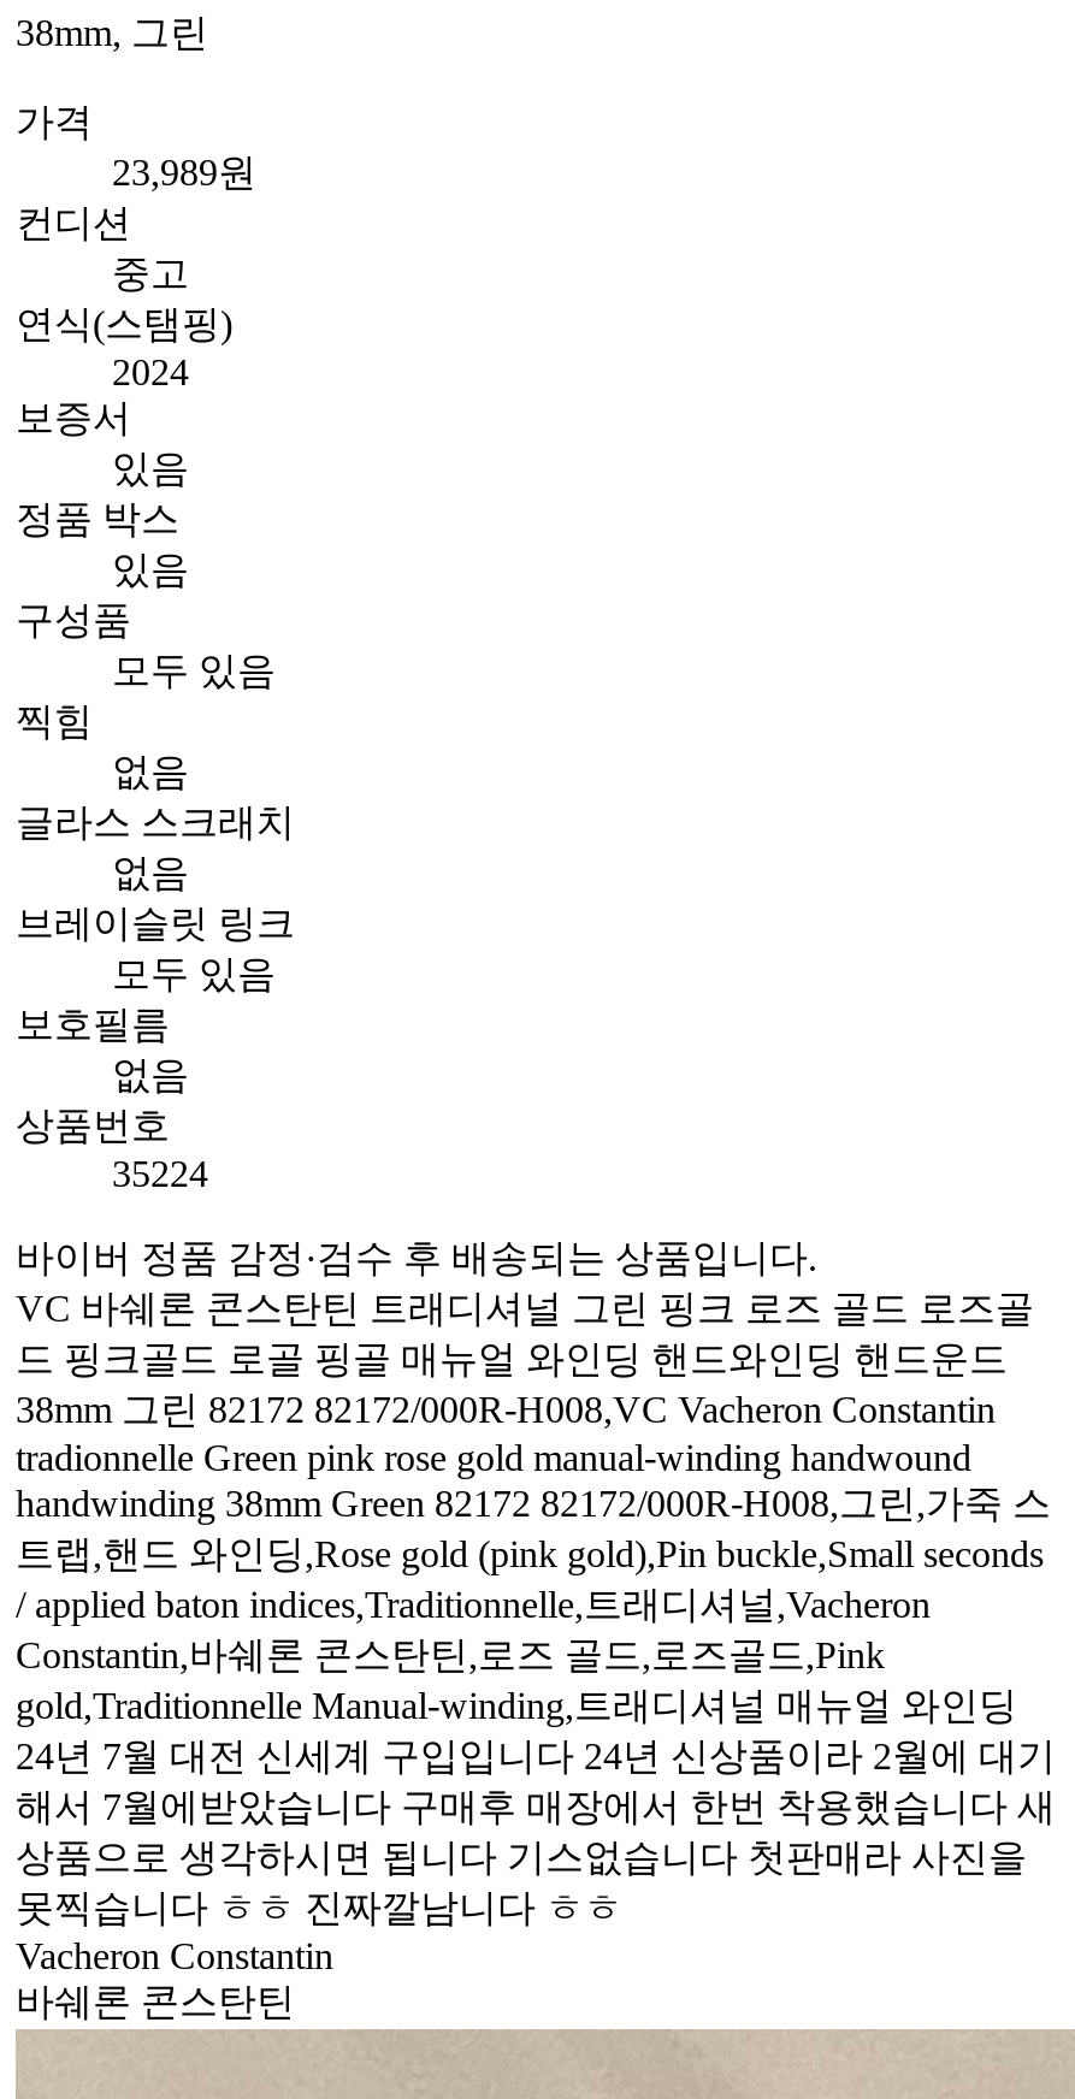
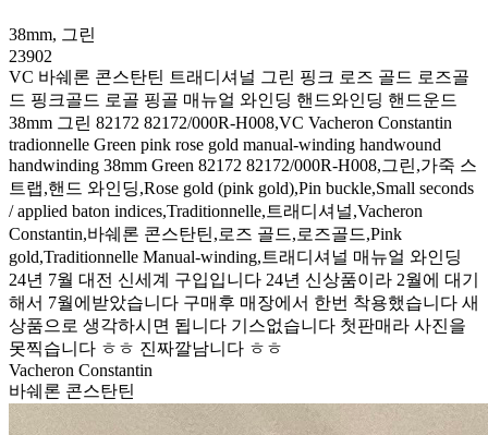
- 가격
- 23,989원
- 컨디션
- 중고
- 연식(스탬핑)
- 2024
- 보증서
- 있음
- 정품 박스
- 있음
- 구성품
- 모두 있음
- 찍힘
- 없음
- 글라스 스크래치
- 없음
- 브레이슬릿 링크
- 모두 있음
- 보호필름
- 없음
- 상품번호
- 35224
- 바이버 정품 감정·검수 후 배송되는 상품입니다.
+ 23902
